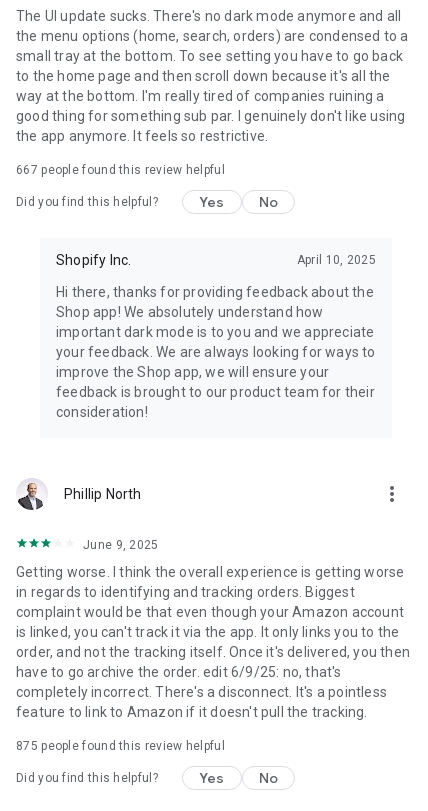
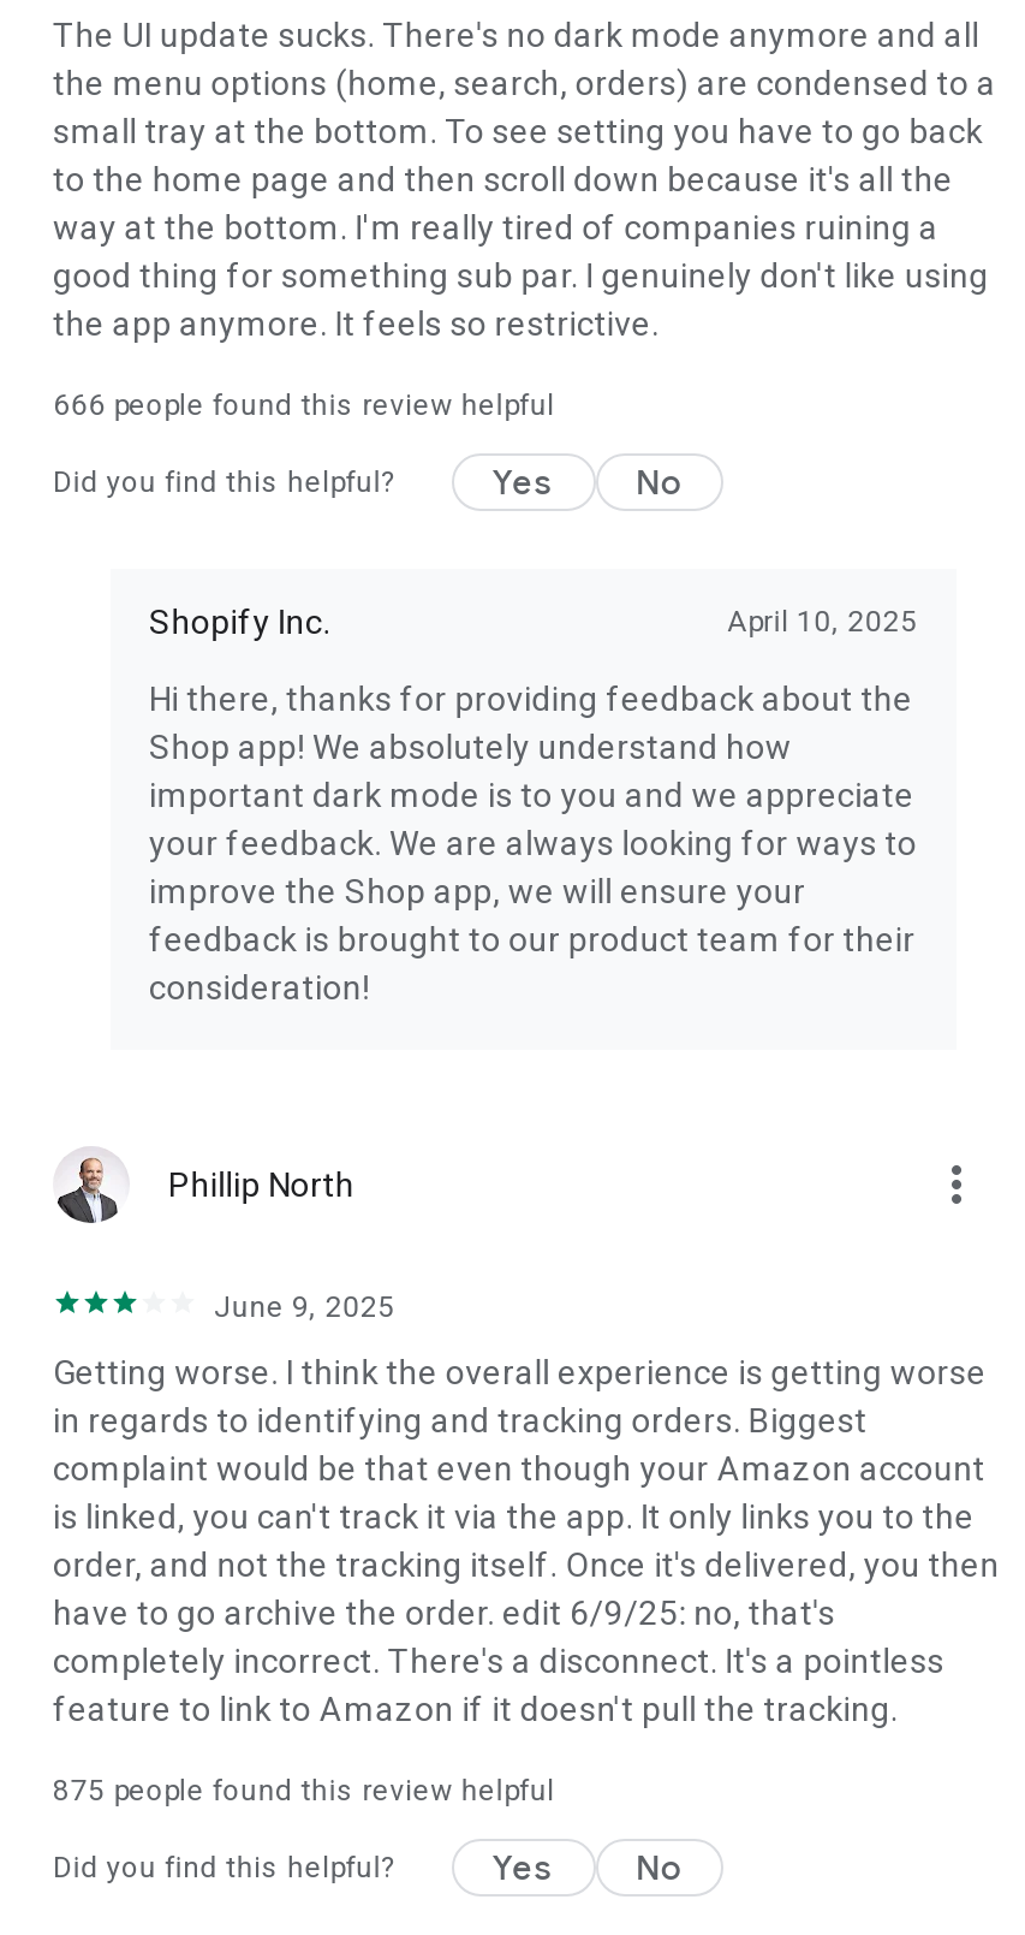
- 667 people found this review helpful
+ 666 people found this review helpful
